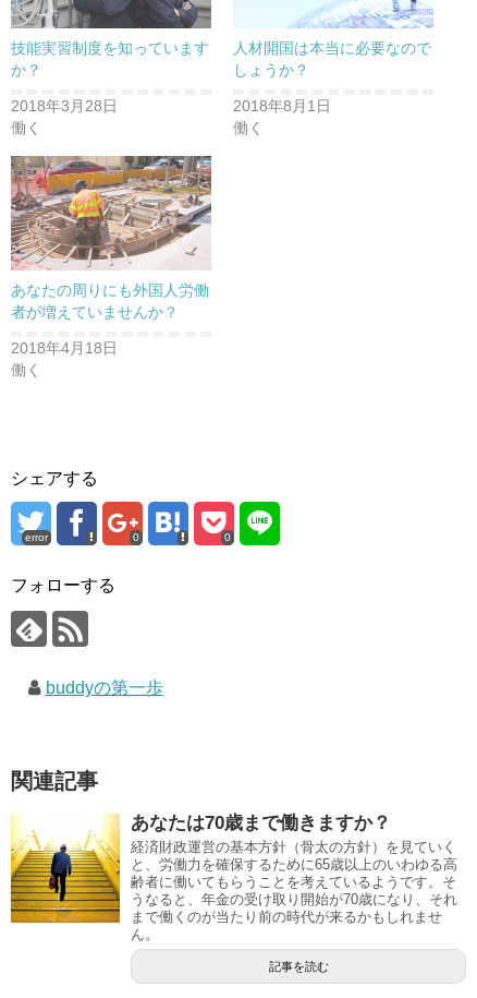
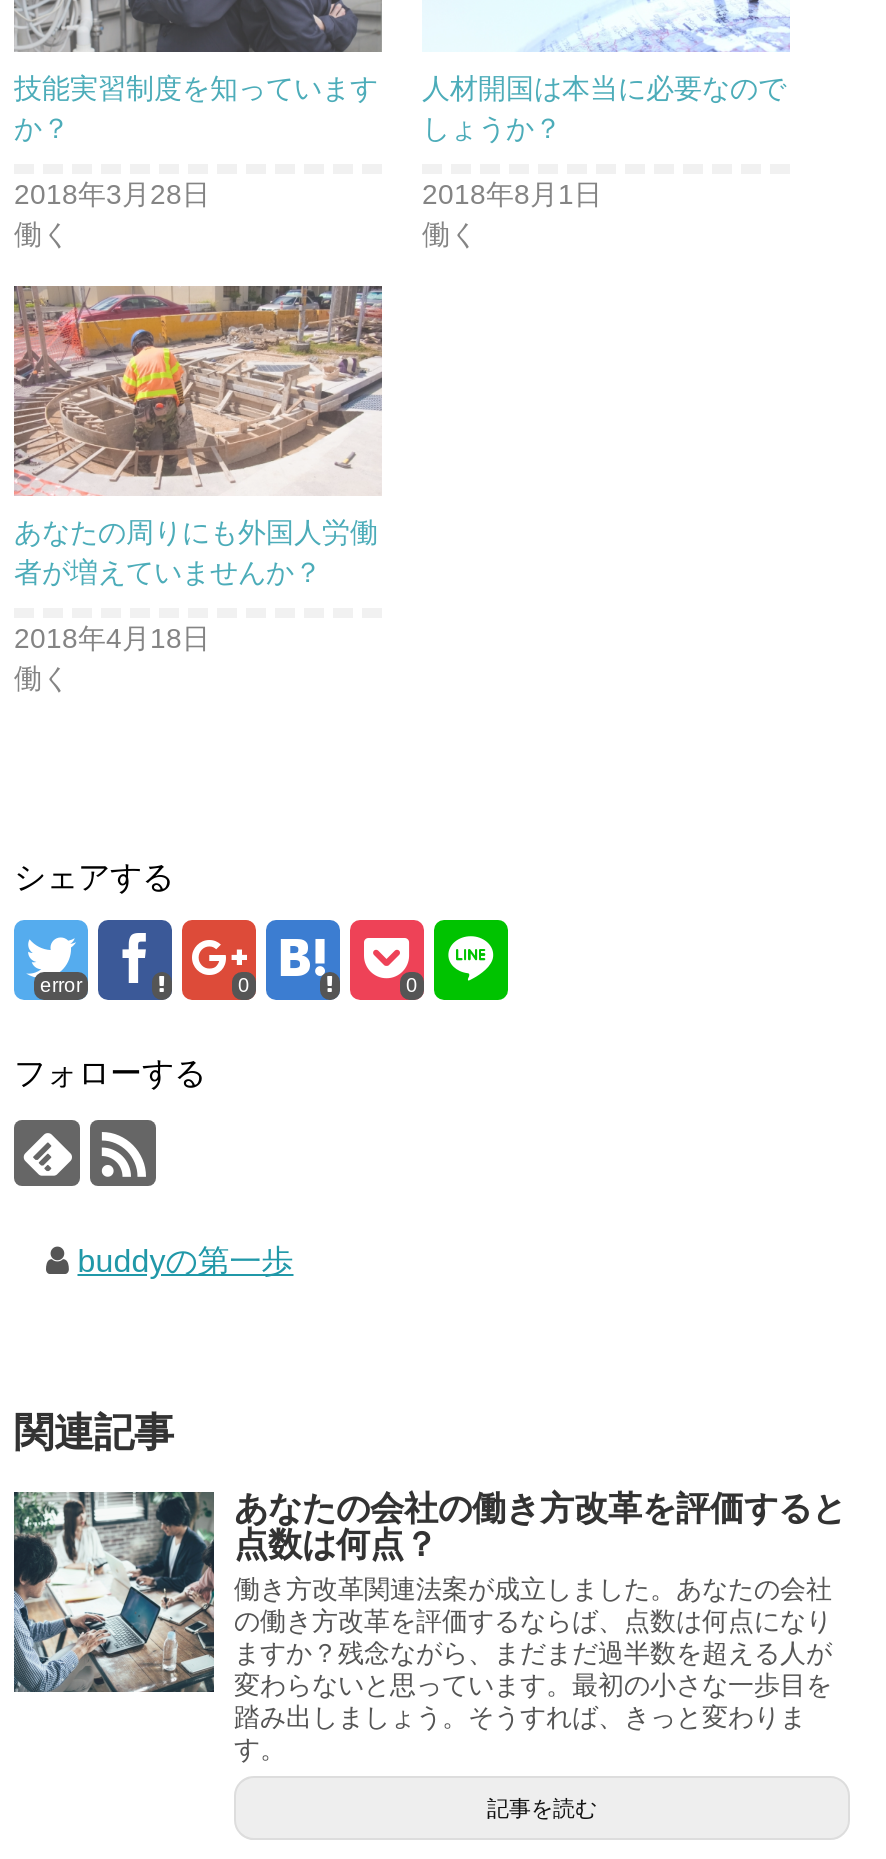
- [image]
- あなたは70歳まで働きますか？
- 経済財政運営の基本方針（骨太の方針）を見ていく
- と、労働力を確保するために65歳以上のいわゆる高
- 齢者に働いてもらうことを考えているようです。そ
- うなると、年金の受け取り開始が70歳になり、それ
- まで働くのが当たり前の時代が来るかもしれませ
- ん。
+ [image]
+ あなたの会社の働き方改革を評価すると
+ 点数は何点？
+ 働き方改革関連法案が成立しました。あなたの会社
+ の働き方改革を評価するならば、点数は何点になり
+ ますか？残念ながら、まだまだ過半数を超える人が
+ 変わらないと思っています。最初の小さな一歩目を
+ 踏み出しましょう。そうすれば、きっと変わりま
+ す。
